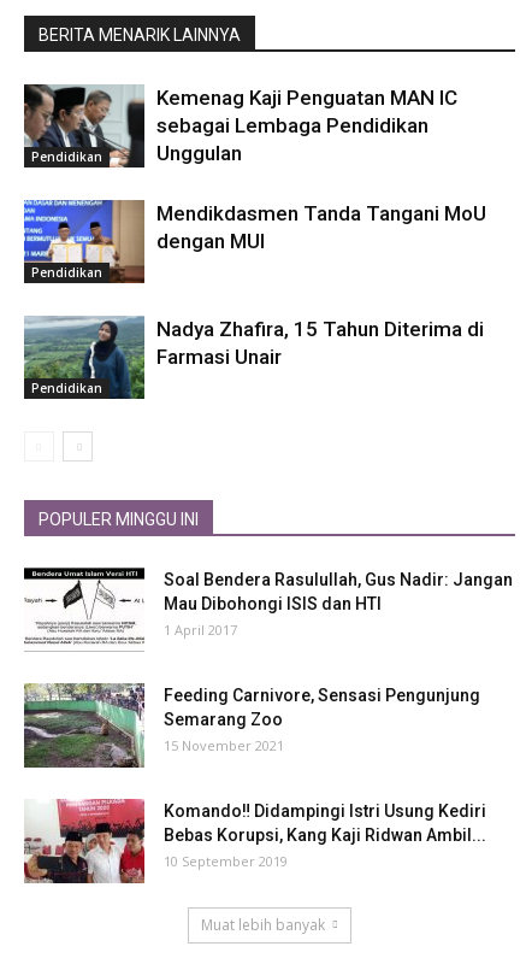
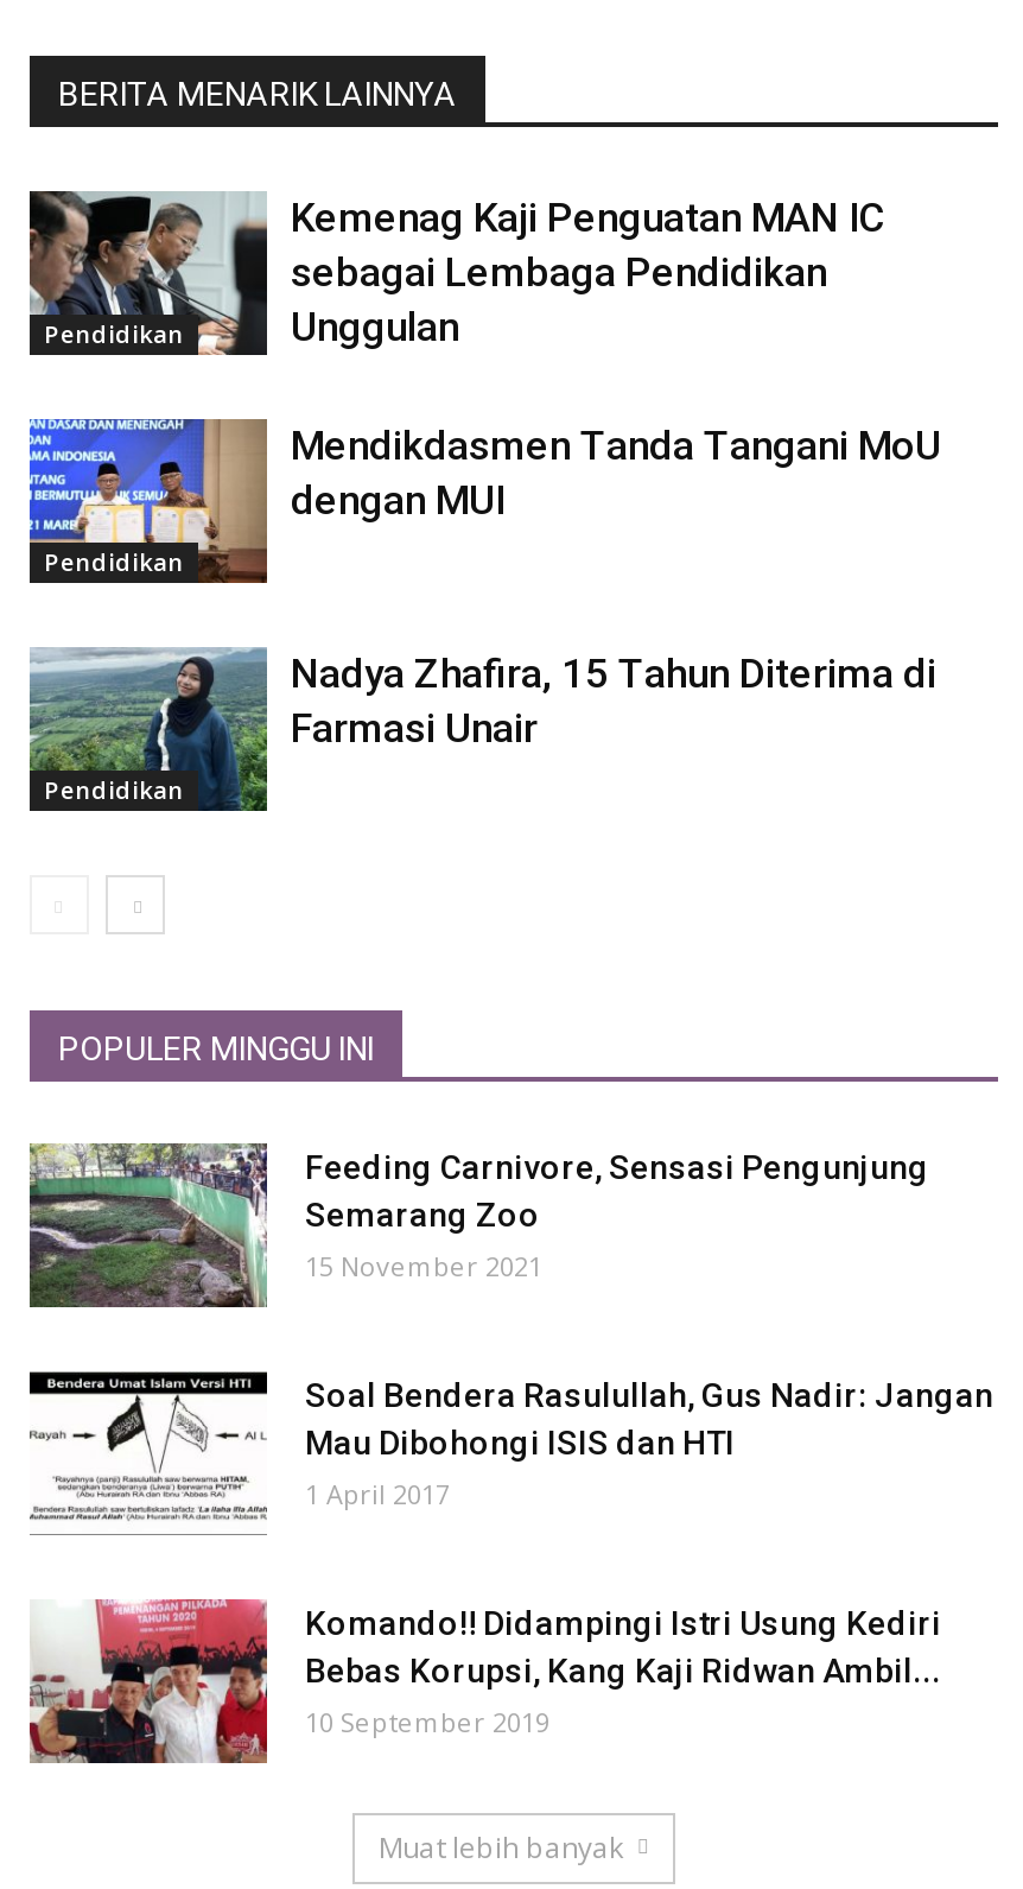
moved down: [image] | Soal Bendera Rasulullah, Gus Nadir: Jangan | Mau Dibohongi ISIS dan HTI | 1 April 2017

moved up: [image] | Feeding Carnivore, Sensasi Pengunjung | Semarang Zoo | 15 November 2021
